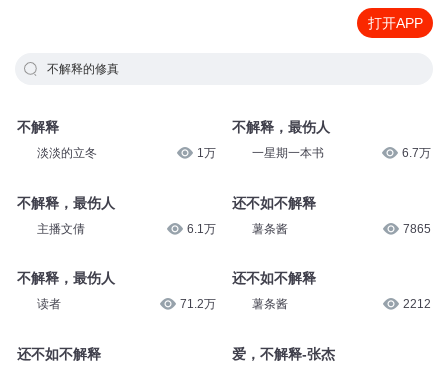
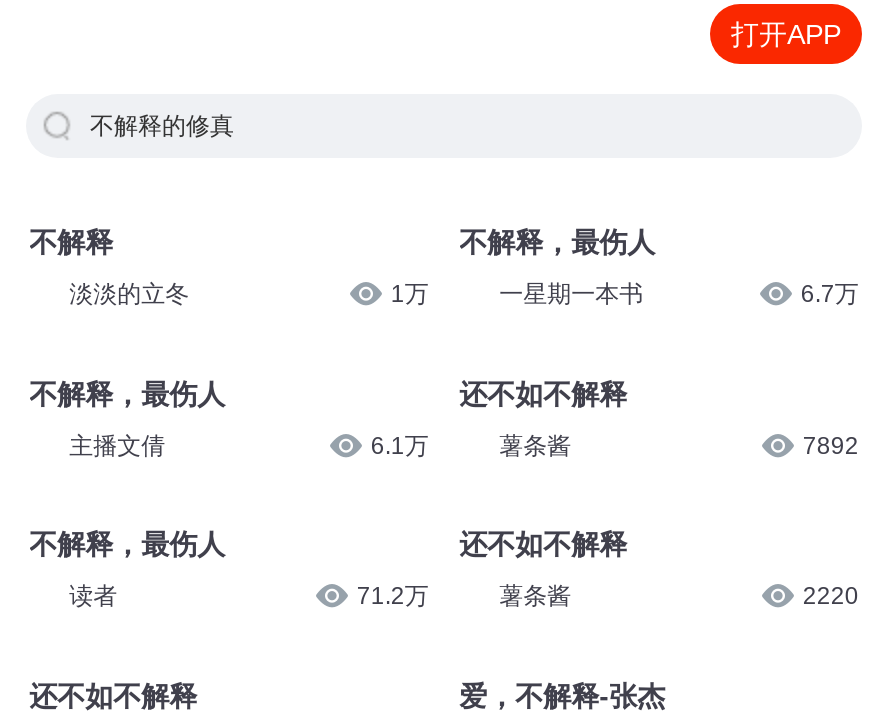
- 7865
+ 7892

- 2212
+ 2220
